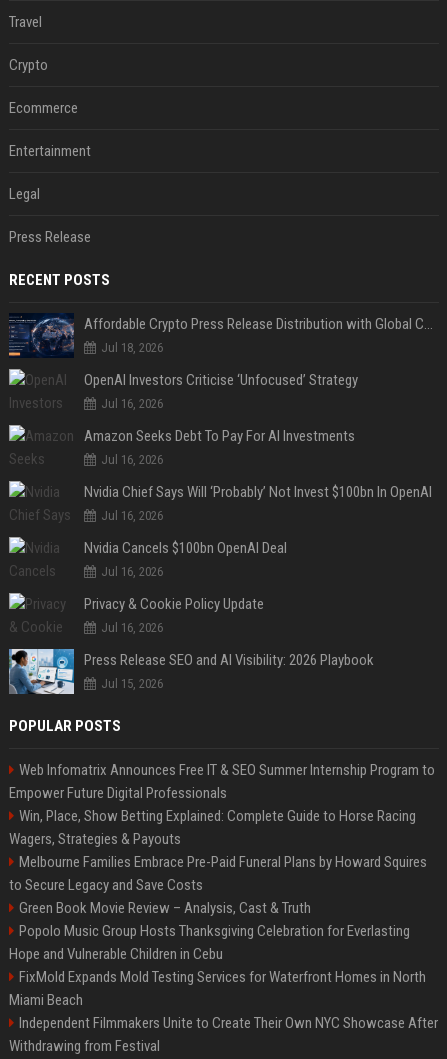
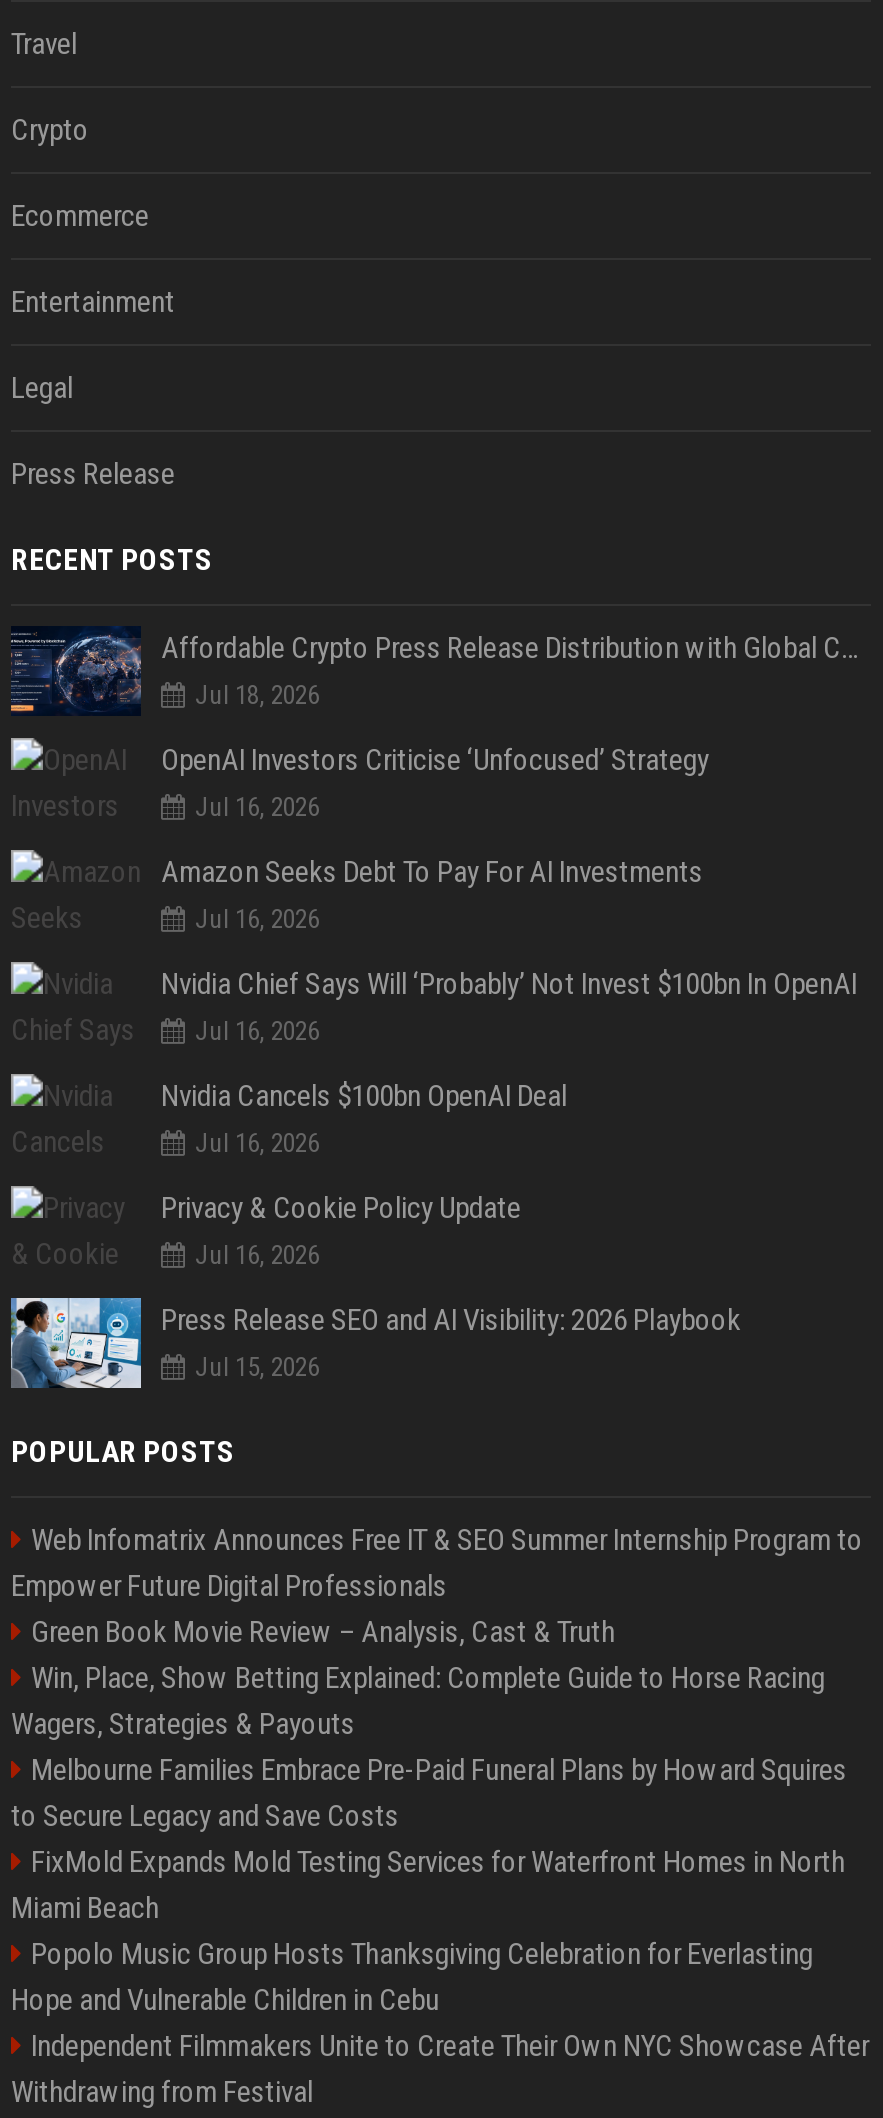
moved down: Win, Place, Show Betting Explained: Complete Guide to Horse Racing | Wagers, Strategies & Payouts | Melbourne Families Embrace Pre-Paid Funeral Plans by Howard Squires | to Secure Legacy and Save Costs

moved up: Green Book Movie Review – Analysis, Cast & Truth

moved down: Popolo Music Group Hosts Thanksgiving Celebration for Everlasting | Hope and Vulnerable Children in Cebu

moved up: FixMold Expands Mold Testing Services for Waterfront Homes in North | Miami Beach
